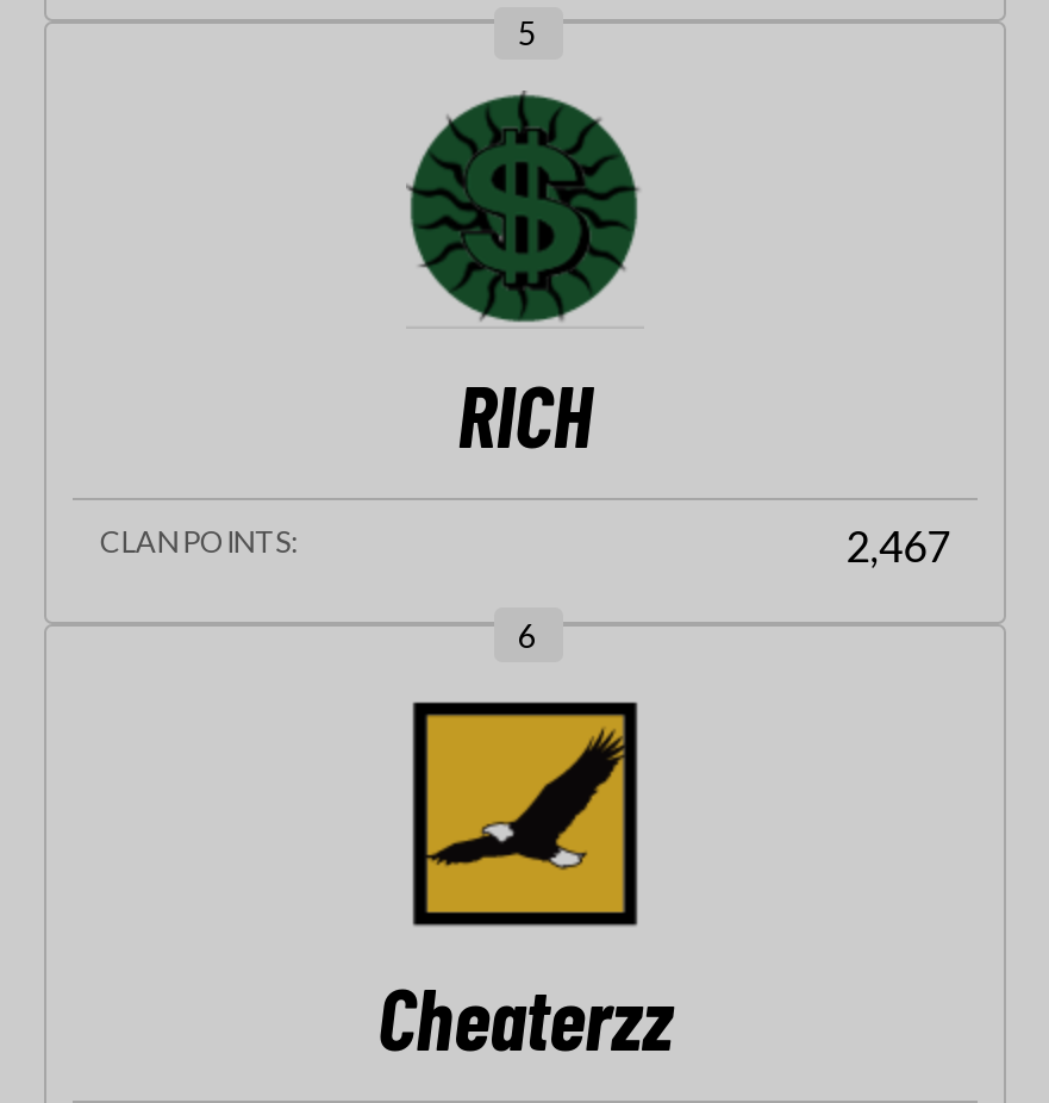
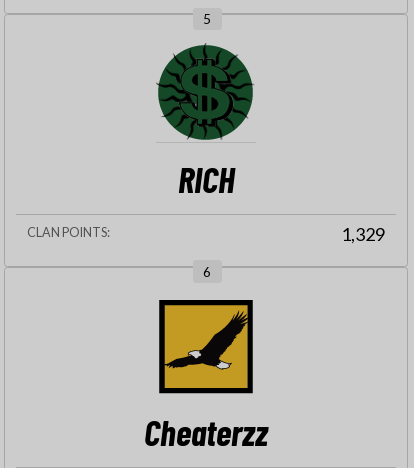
- 2,467
+ 1,329
